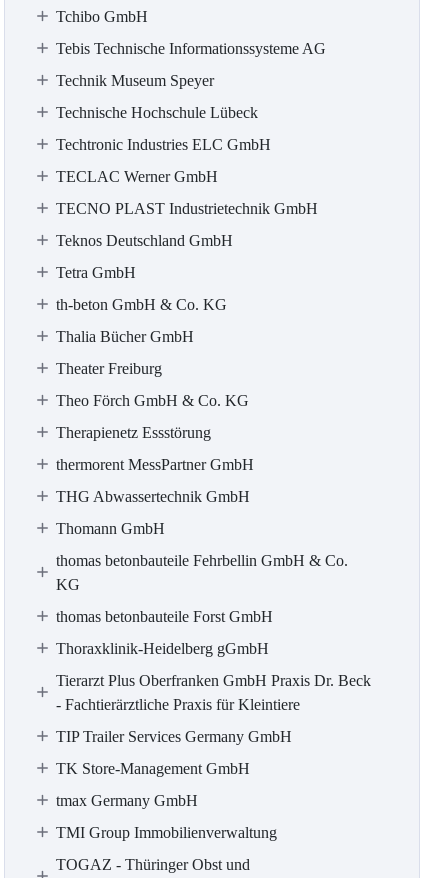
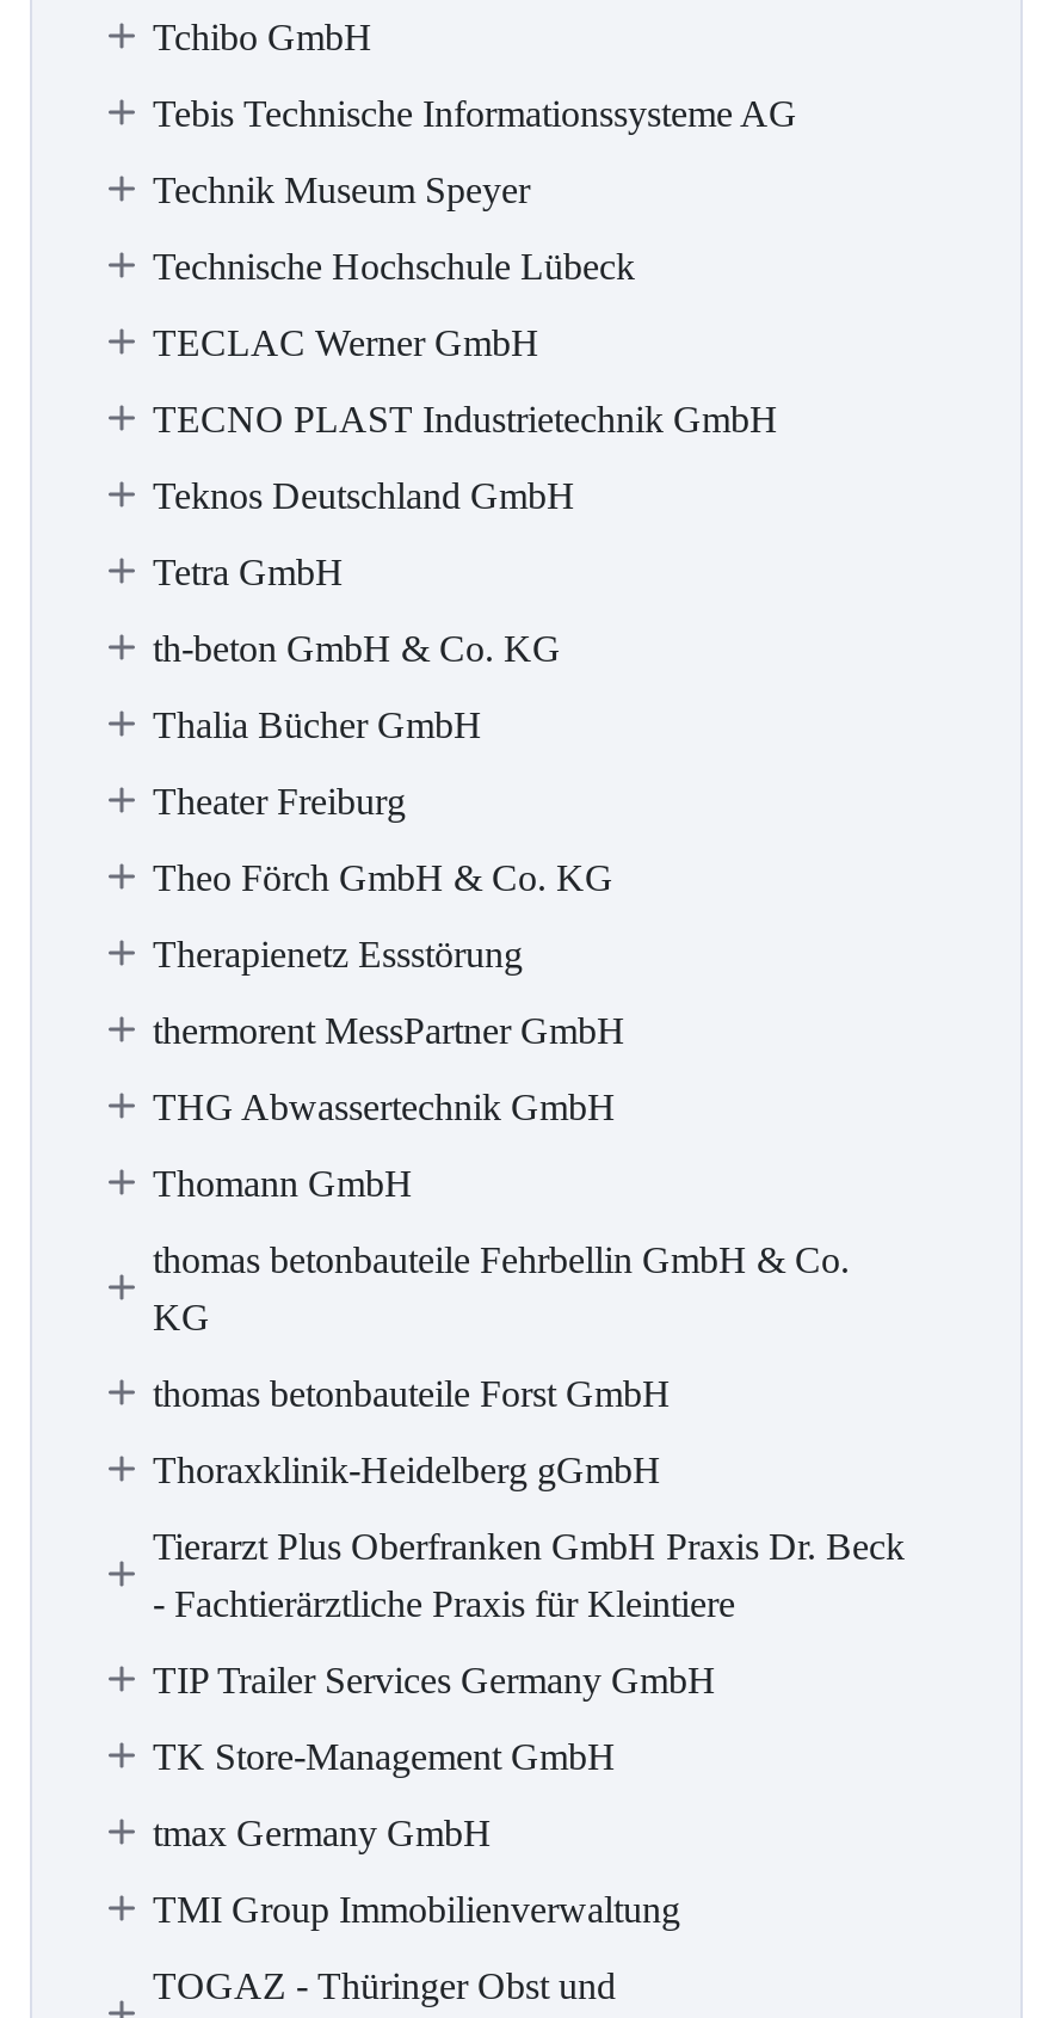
- Techtronic Industries ELC GmbH
